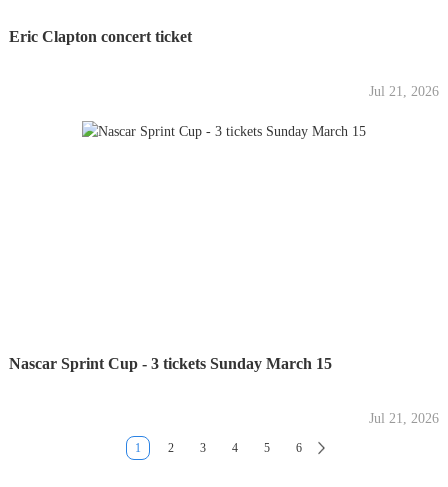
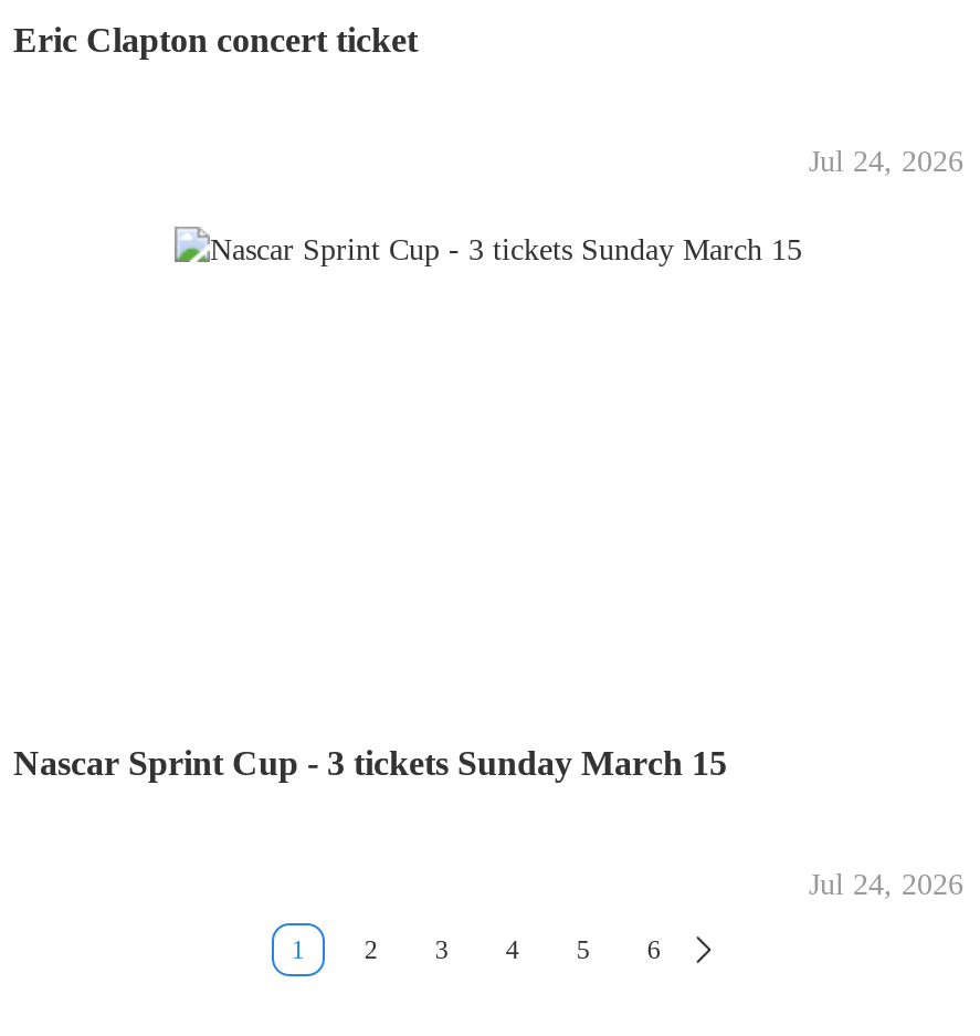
- Jul 21, 2026
+ Jul 24, 2026

- Jul 21, 2026
+ Jul 24, 2026
